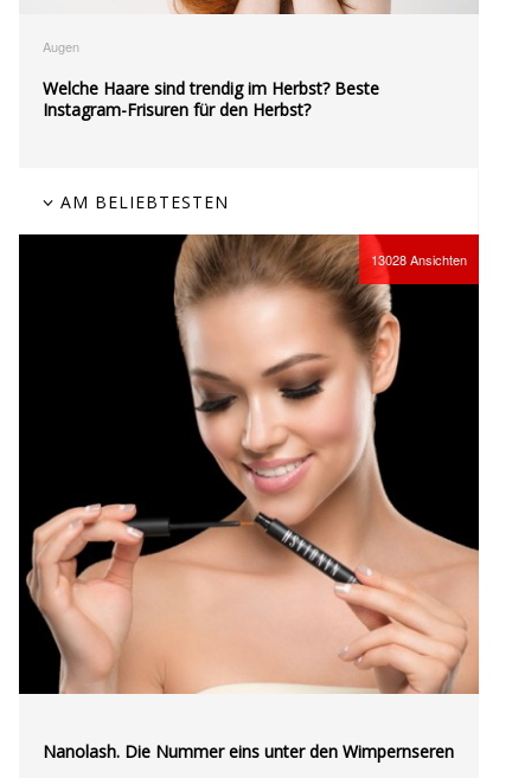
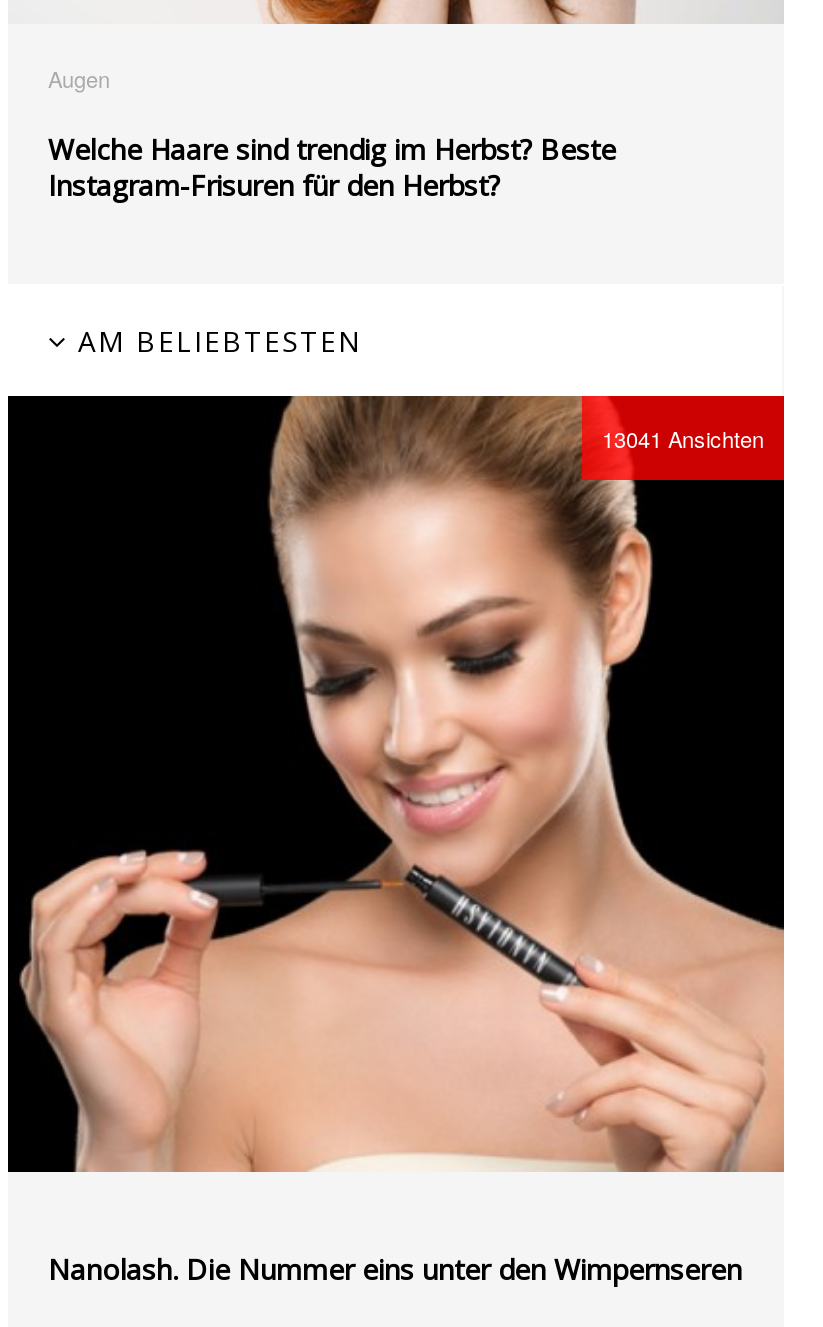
- 13028 Ansichten
+ 13041 Ansichten
